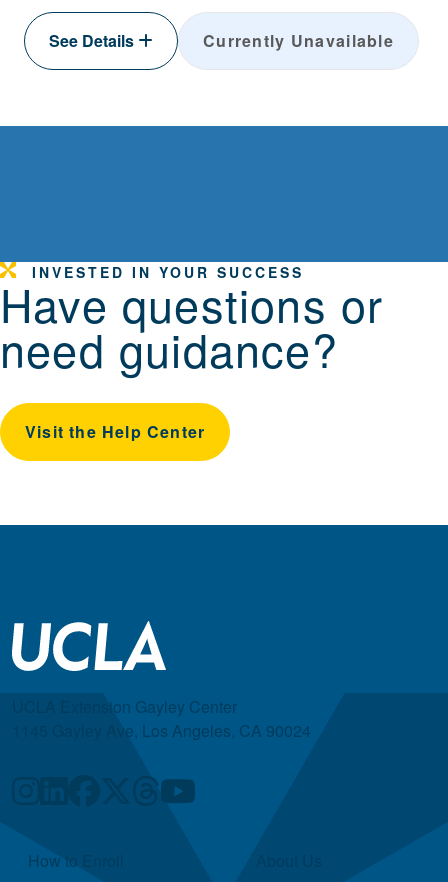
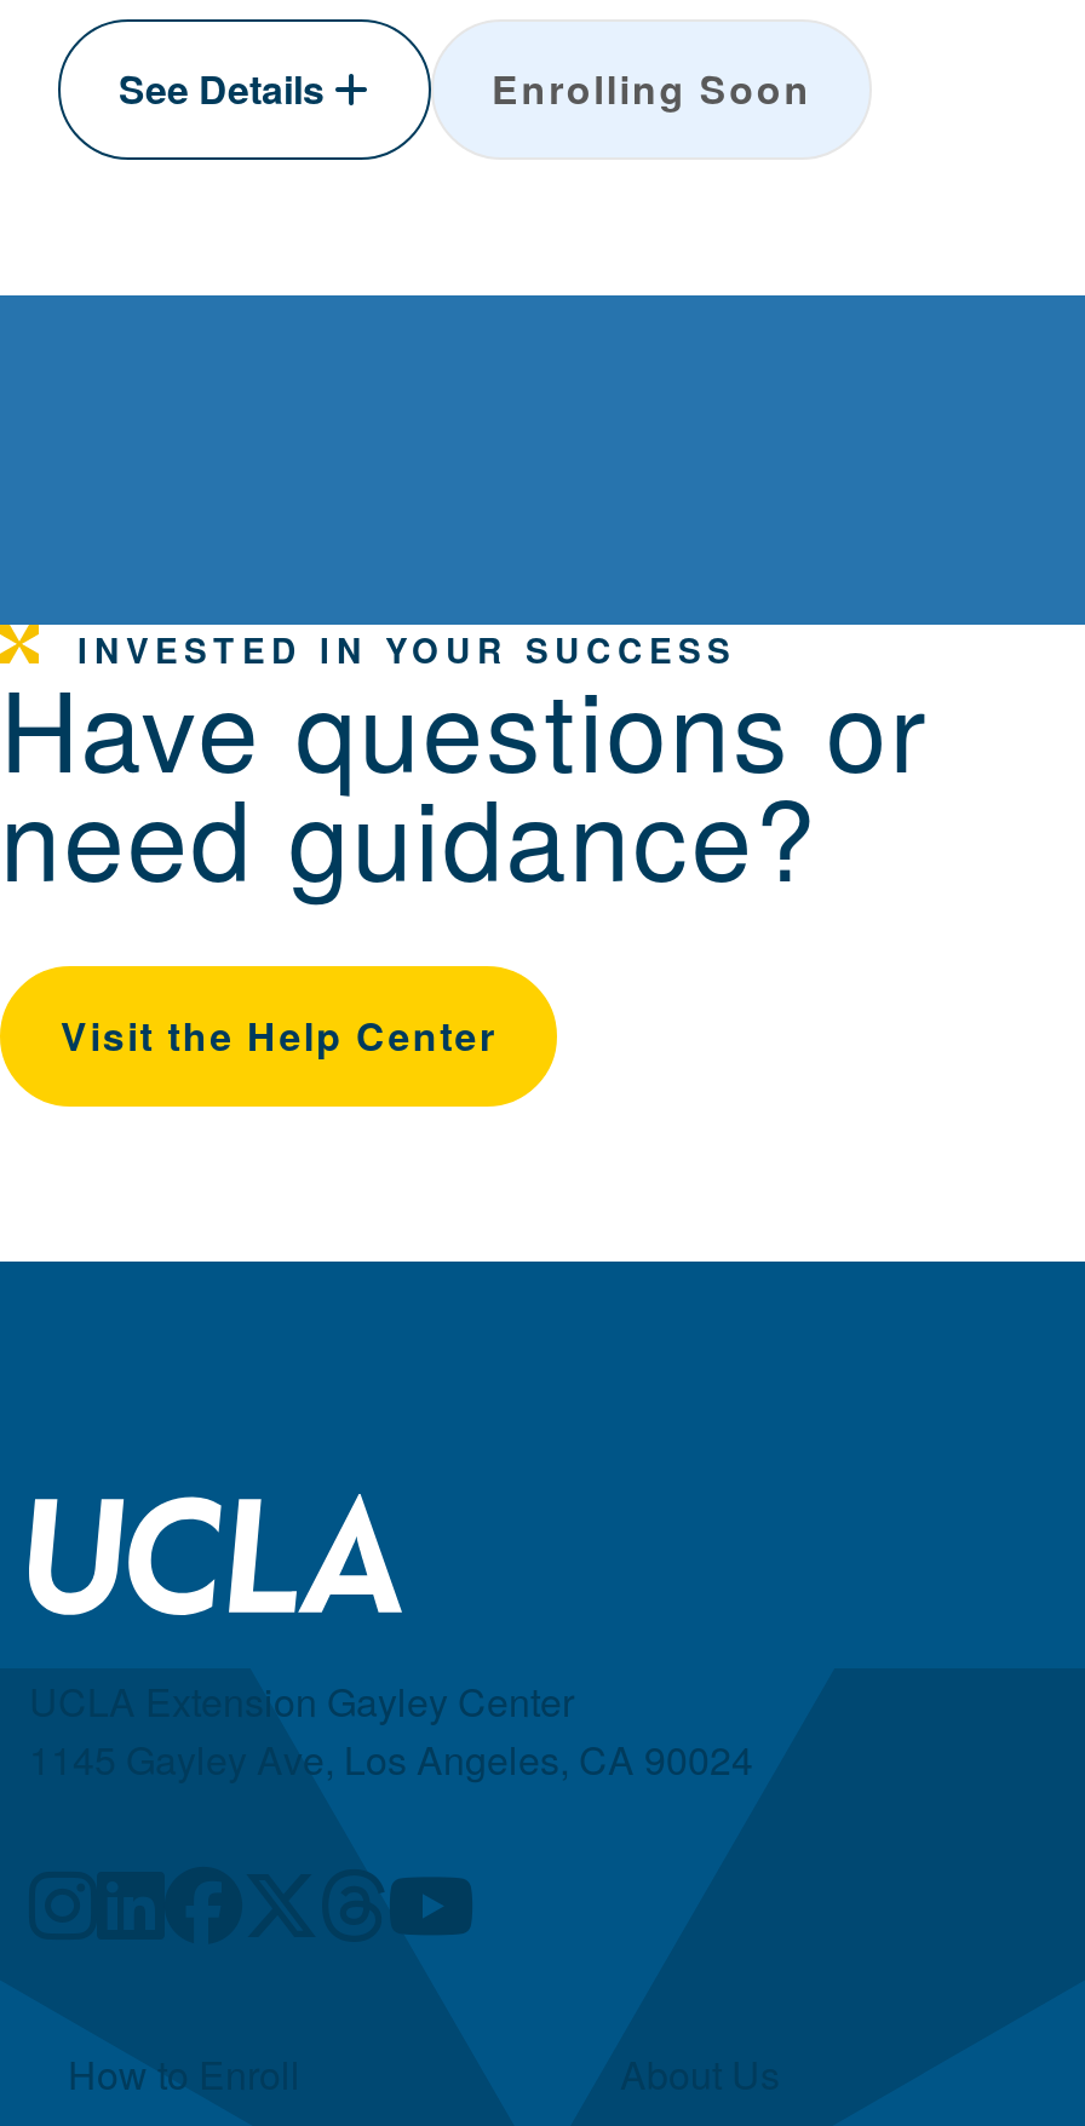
- Currently Unavailable
+ Enrolling Soon
